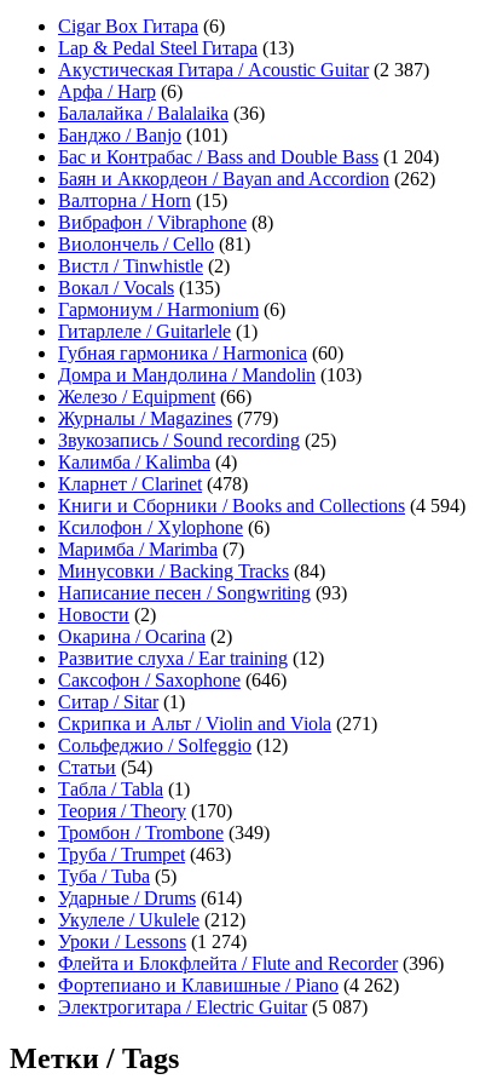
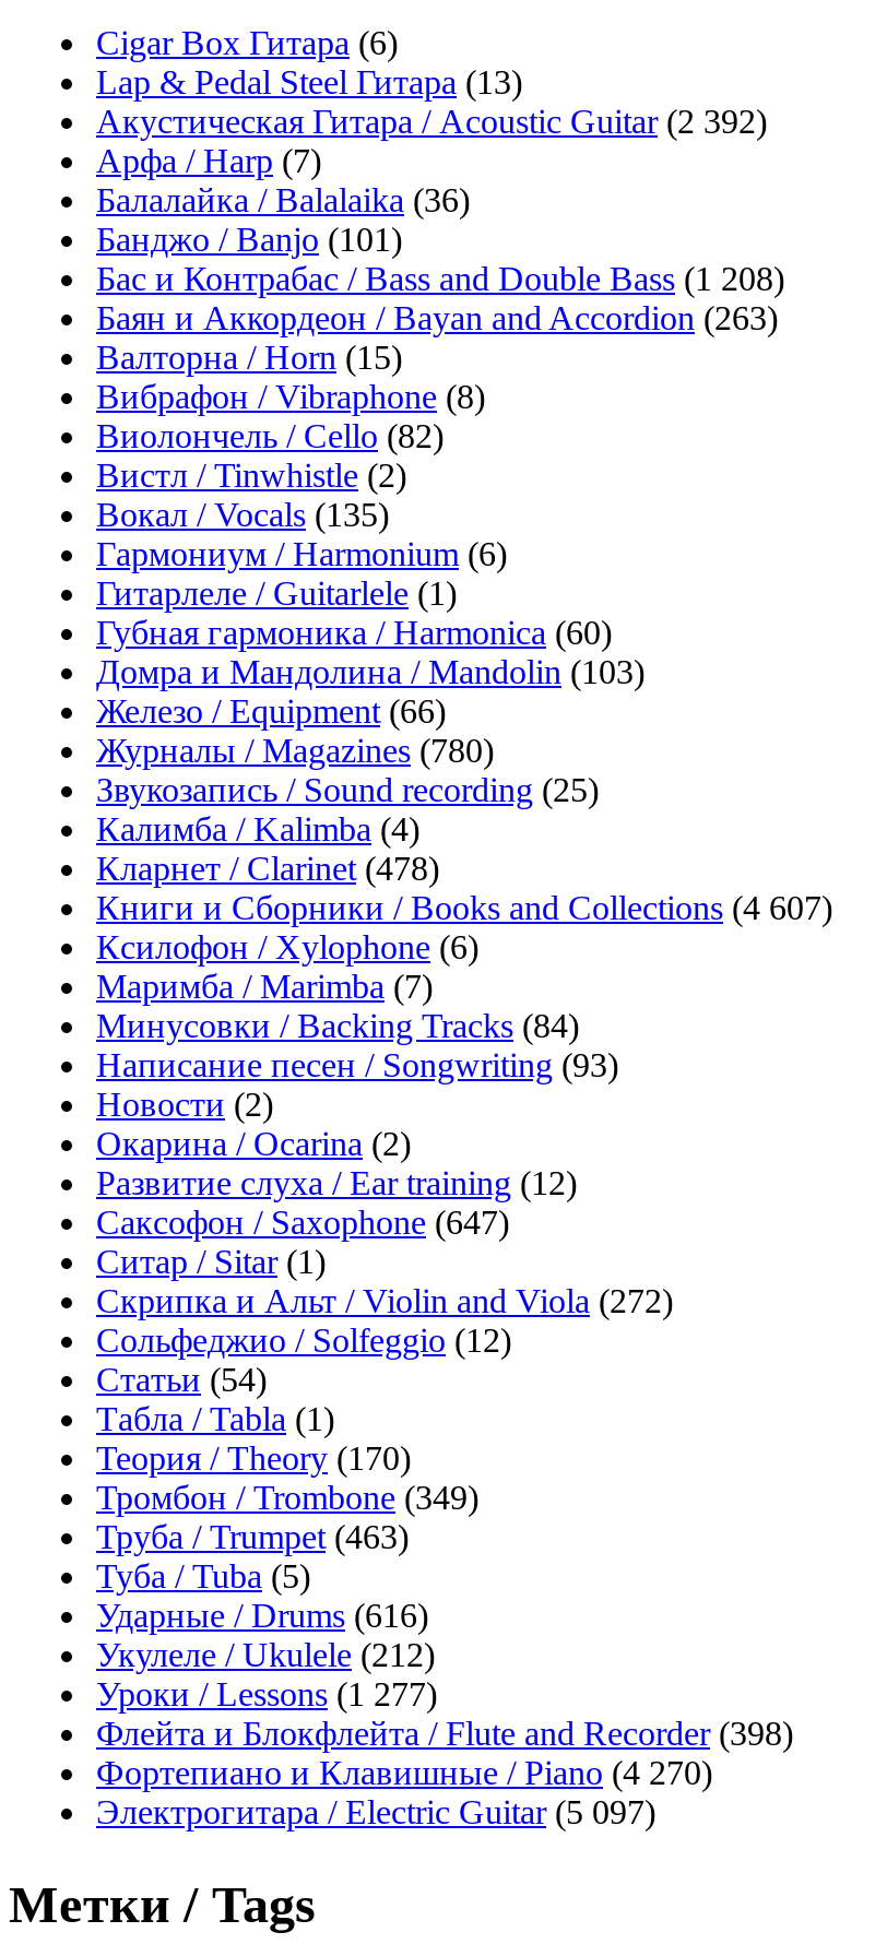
- Акустическая Гитара / Acoustic Guitar (2 387)
+ Акустическая Гитара / Acoustic Guitar (2 392)

- Арфа / Harp (6)
+ Арфа / Harp (7)

- Бас и Контрабас / Bass and Double Bass (1 204)
+ Бас и Контрабас / Bass and Double Bass (1 208)

- Баян и Аккордеон / Bayan and Accordion (262)
+ Баян и Аккордеон / Bayan and Accordion (263)

- Виолончель / Cello (81)
+ Виолончель / Cello (82)

- Журналы / Magazines (779)
+ Журналы / Magazines (780)

- Книги и Сборники / Books and Collections (4 594)
+ Книги и Сборники / Books and Collections (4 607)

- Саксофон / Saxophone (646)
+ Саксофон / Saxophone (647)

- Скрипка и Альт / Violin and Viola (271)
+ Скрипка и Альт / Violin and Viola (272)

- Ударные / Drums (614)
+ Ударные / Drums (616)

- Уроки / Lessons (1 274)
+ Уроки / Lessons (1 277)

- Флейта и Блокфлейта / Flute and Recorder (396)
+ Флейта и Блокфлейта / Flute and Recorder (398)

- Фортепиано и Клавишные / Piano (4 262)
+ Фортепиано и Клавишные / Piano (4 270)

- Электрогитара / Electric Guitar (5 087)
+ Электрогитара / Electric Guitar (5 097)
